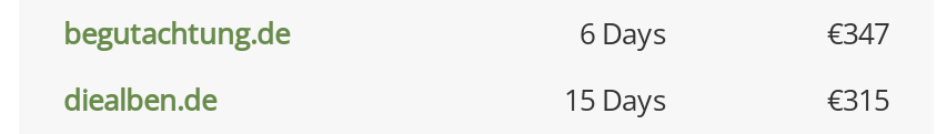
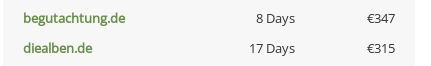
- 6 Days
+ 8 Days

- 15 Days
+ 17 Days
